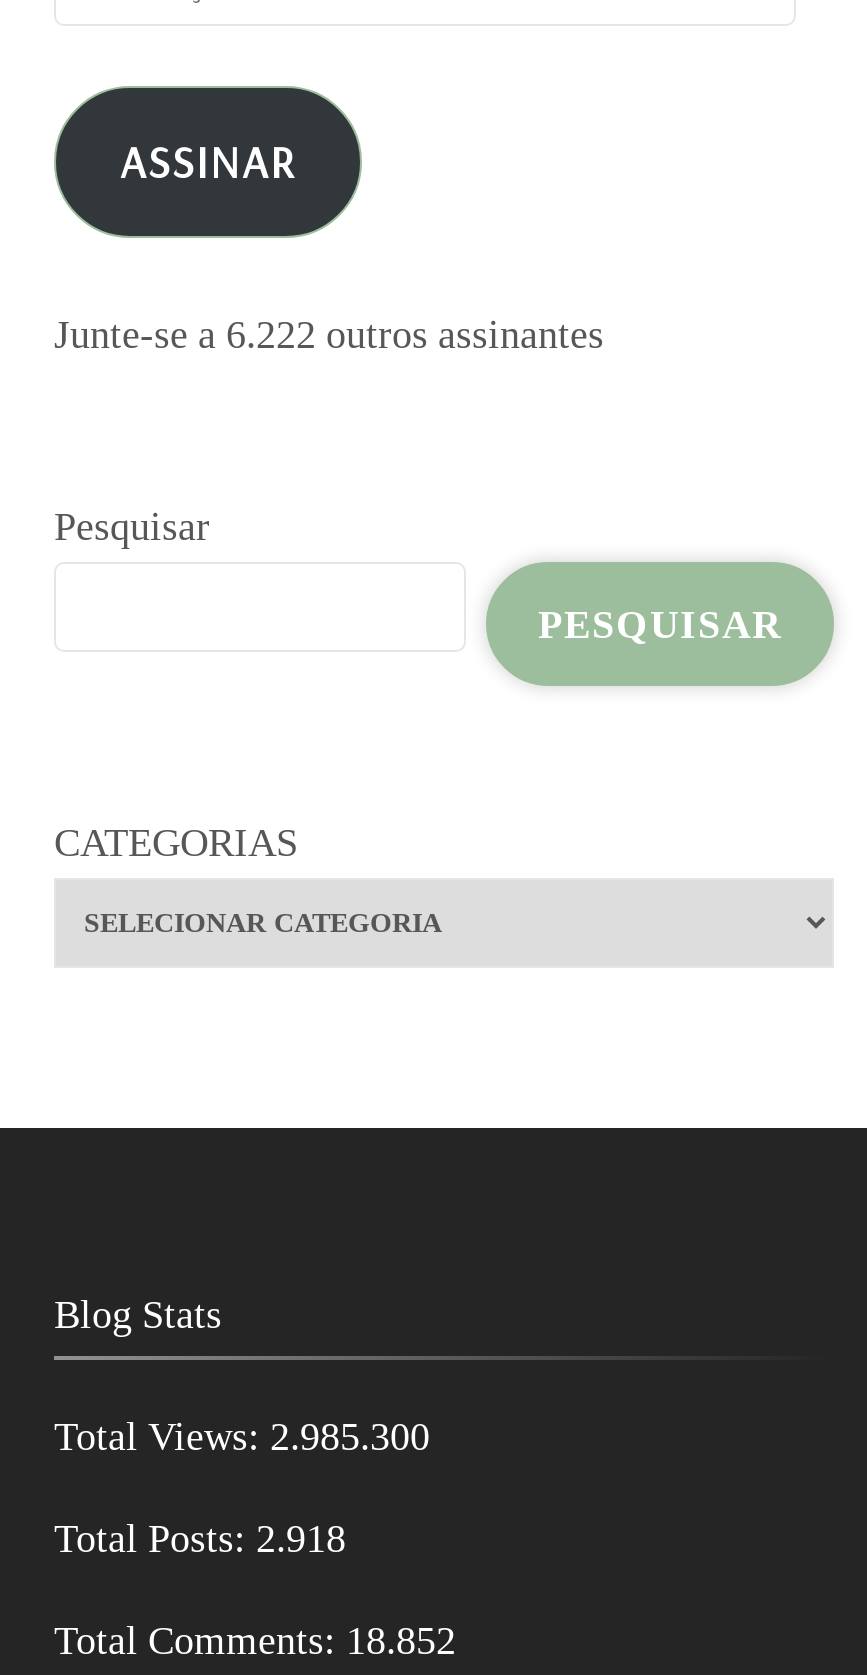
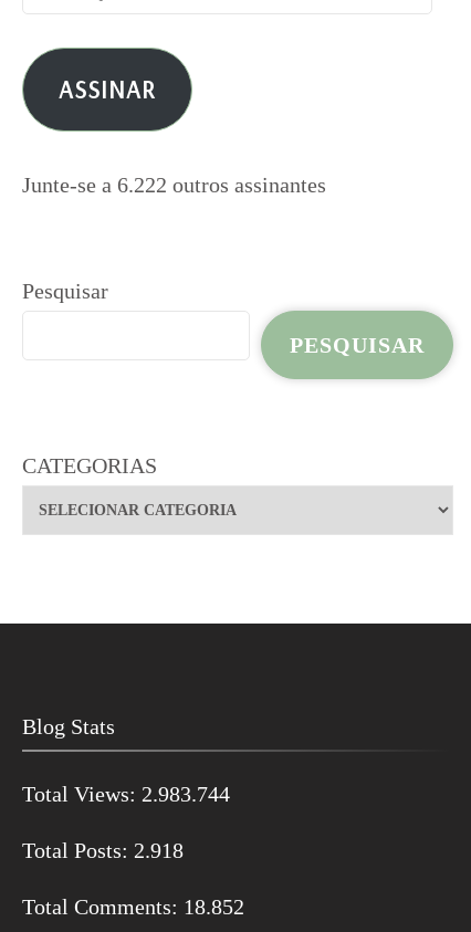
- Total Views: 2.985.300
+ Total Views: 2.983.744
